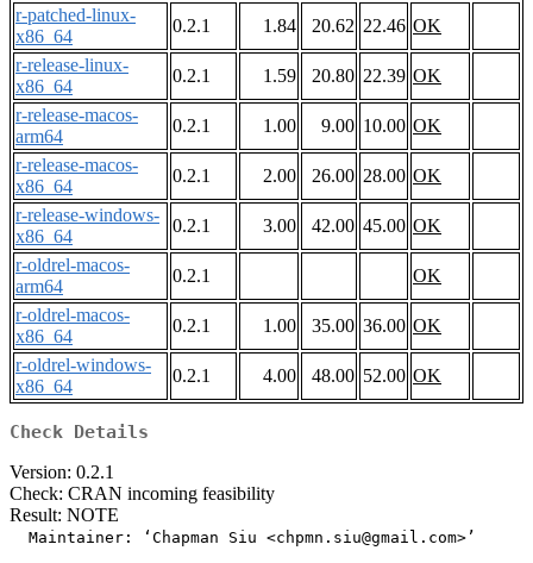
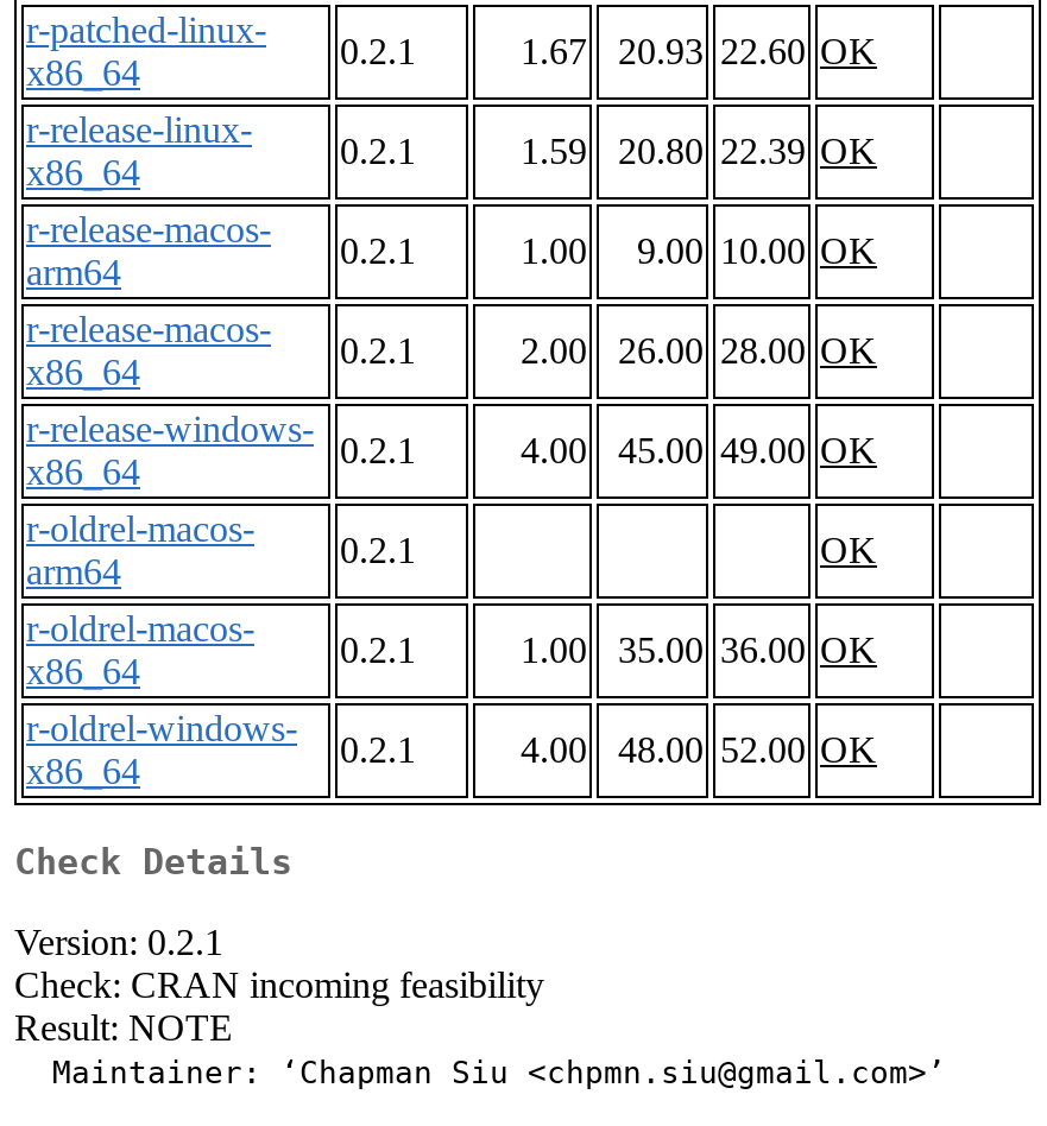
- 1.84
+ 1.67

- 20.62 22.46 OK
+ 20.93 22.60 OK

- 3.00
+ 4.00

- 42.00 45.00 OK
+ 45.00 49.00 OK
